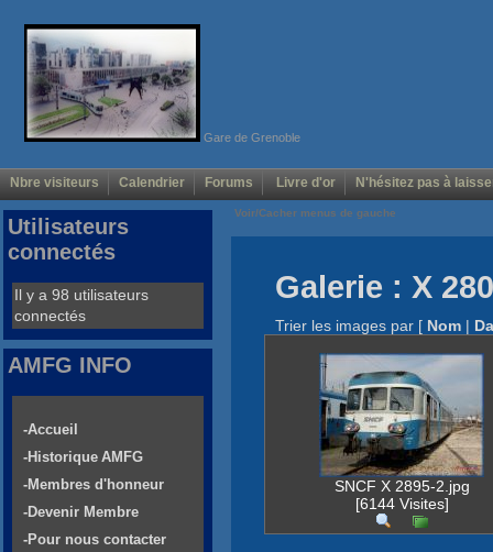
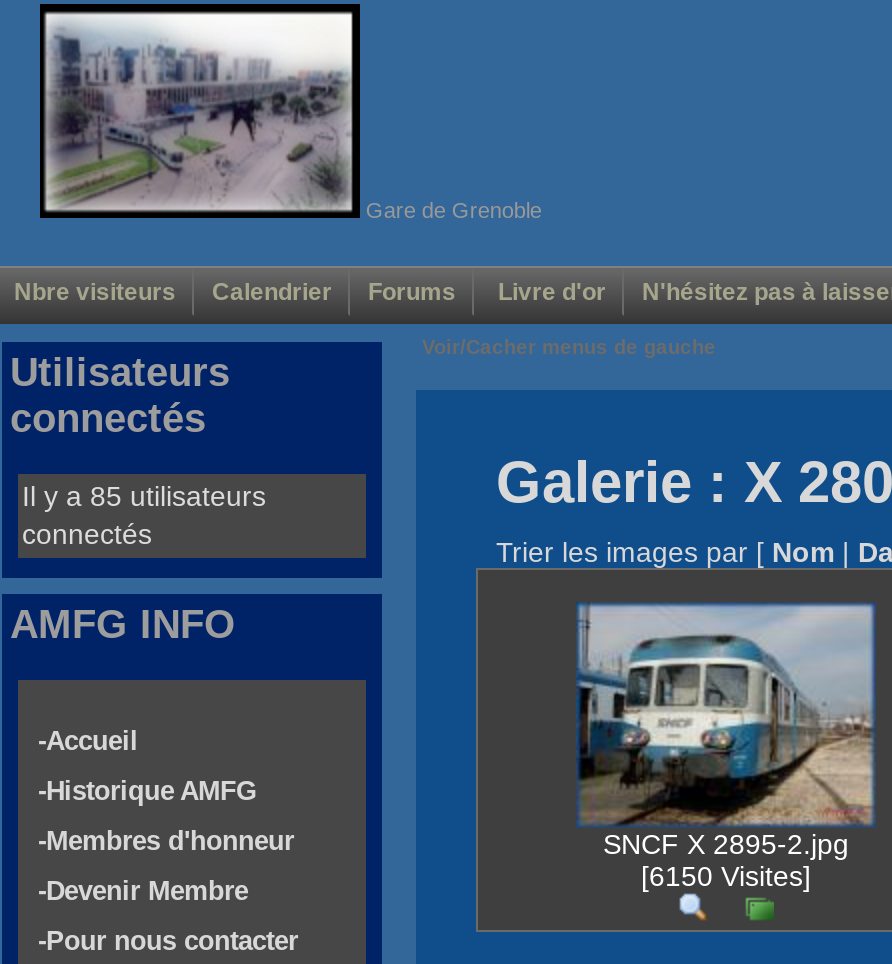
- Il y a 98 utilisateurs
+ Il y a 85 utilisateurs

- [6144 Visites]
+ [6150 Visites]
